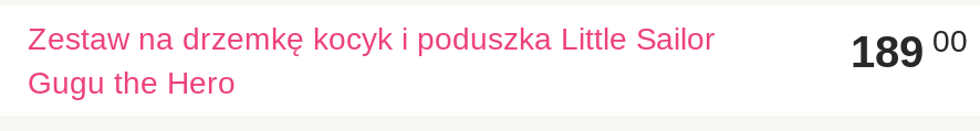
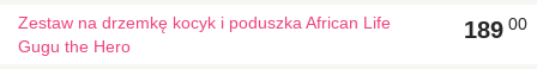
- Zestaw na drzemkę kocyk i poduszka Little Sailor
+ Zestaw na drzemkę kocyk i poduszka African Life
